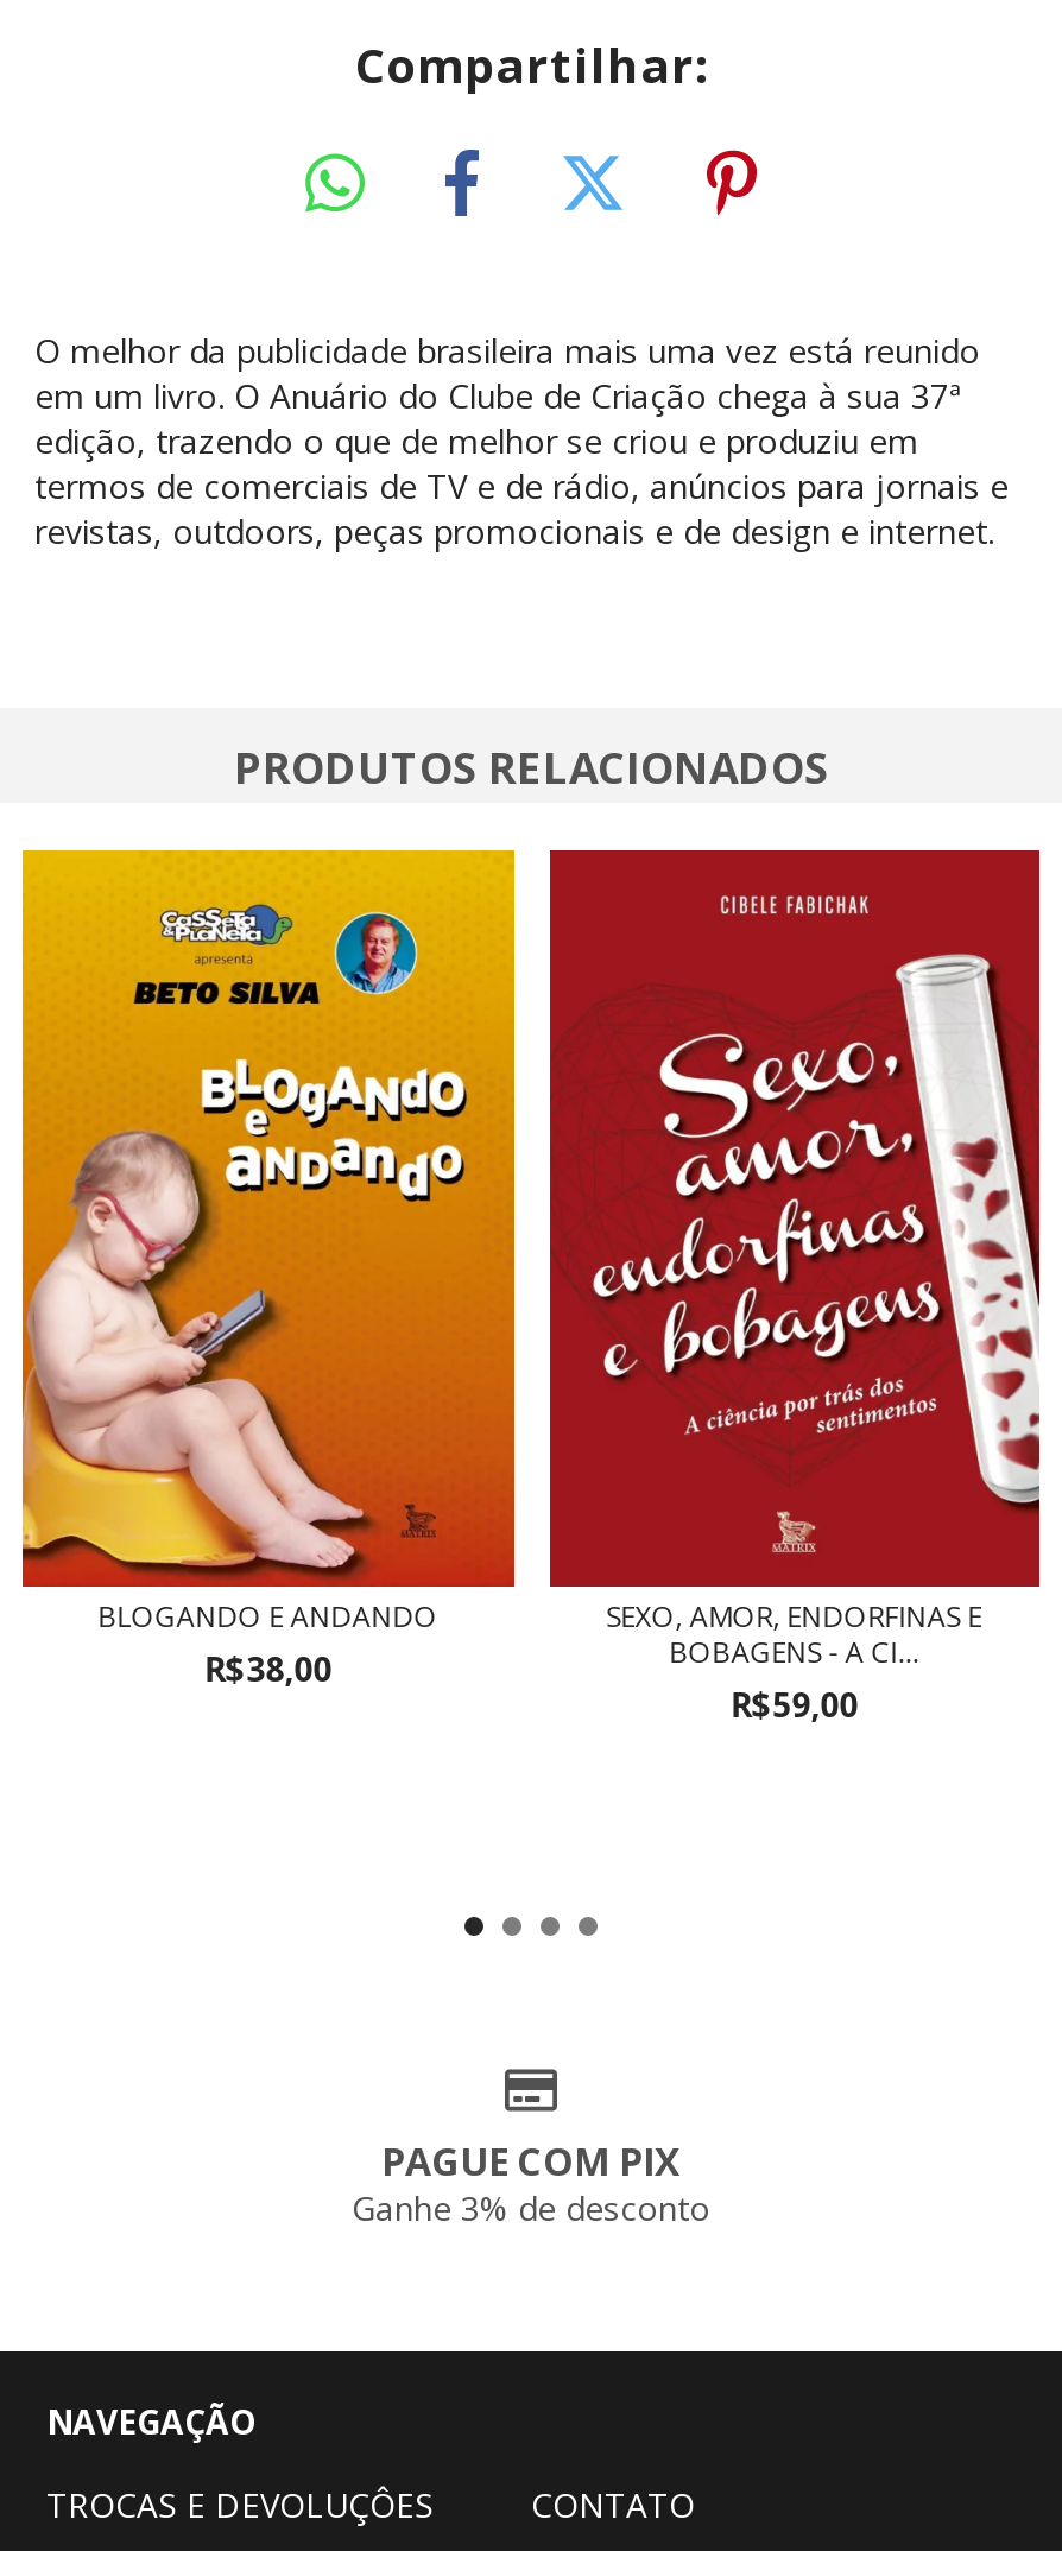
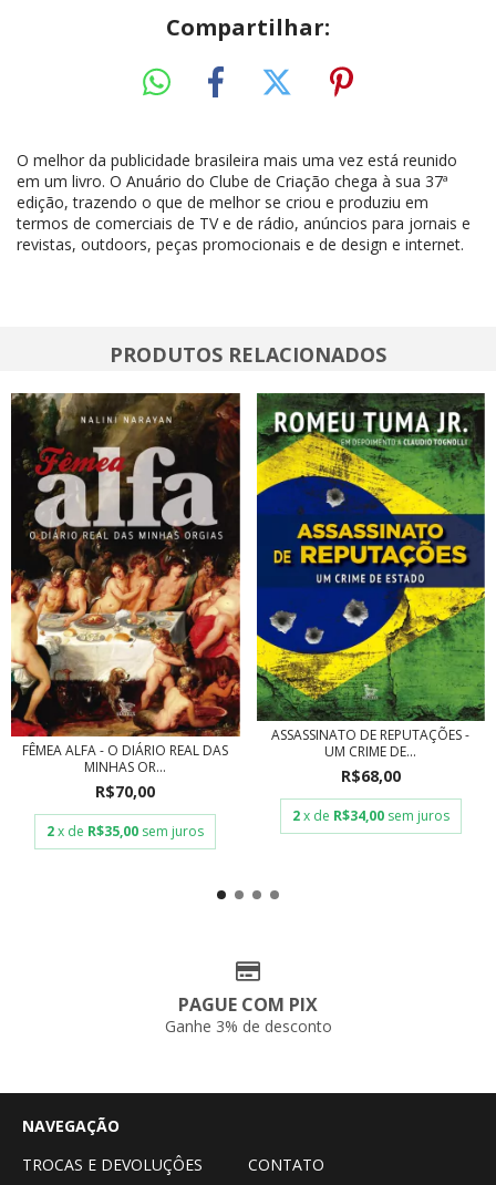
- [image]
- BLOGANDO E ANDANDO
- R$38,00
+ [image]
+ FÊMEA ALFA - O DIÁRIO REAL DAS
+ MINHAS OR...
+ R$70,00
+ 2 x de R$35,00 sem juros

- [image]
- SEXO, AMOR, ENDORFINAS E
- BOBAGENS - A CI...
- R$59,00
+ [image]
+ ASSASSINATO DE REPUTAÇÕES -
+ UM CRIME DE...
+ R$68,00
+ 2 x de R$34,00 sem juros
